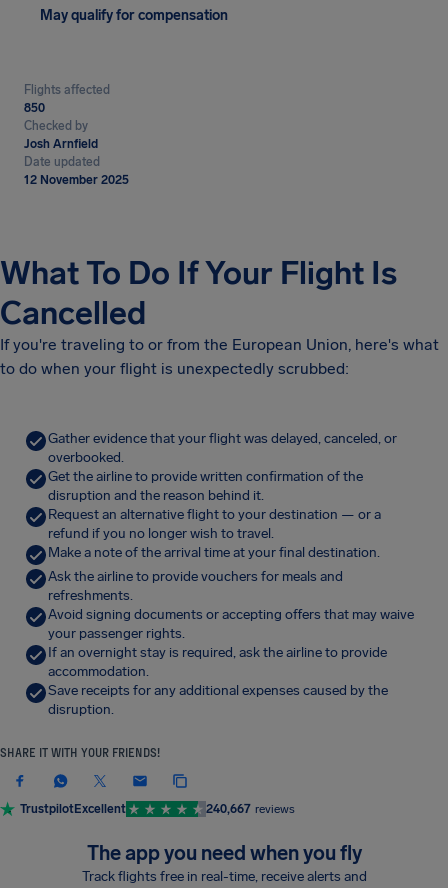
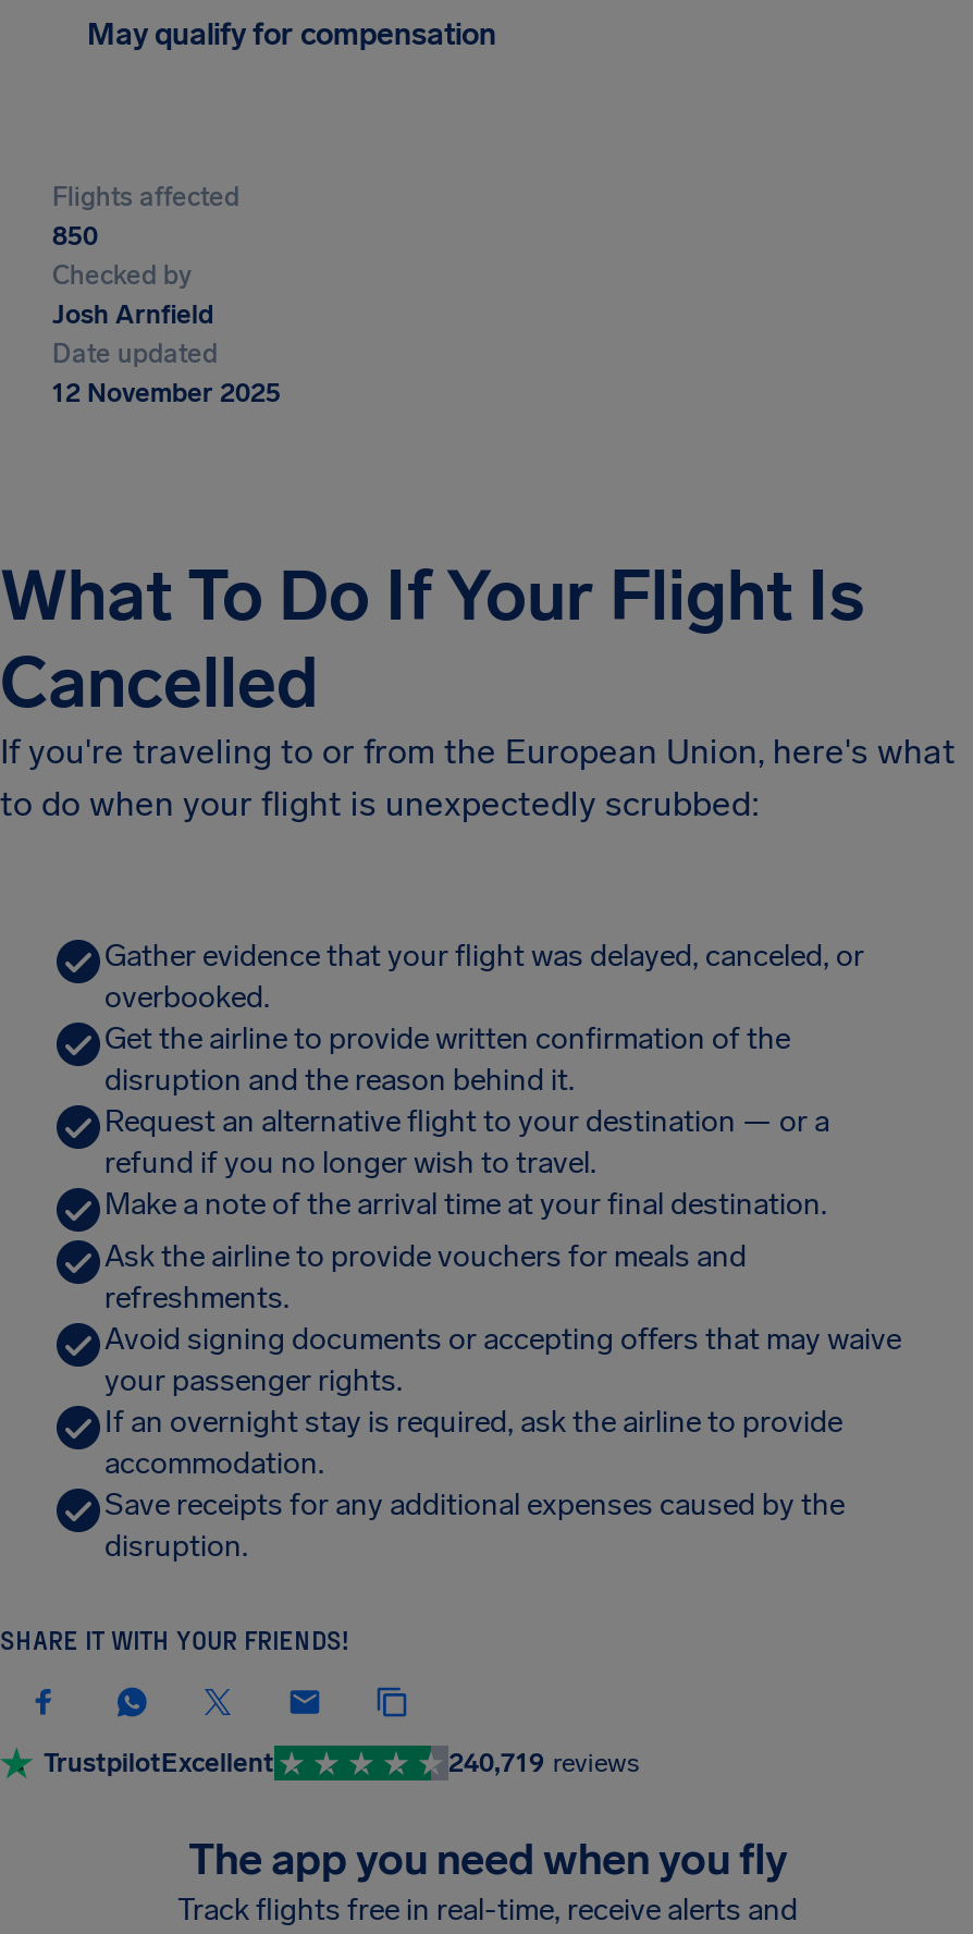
- 240,667 reviews
+ 240,719 reviews
